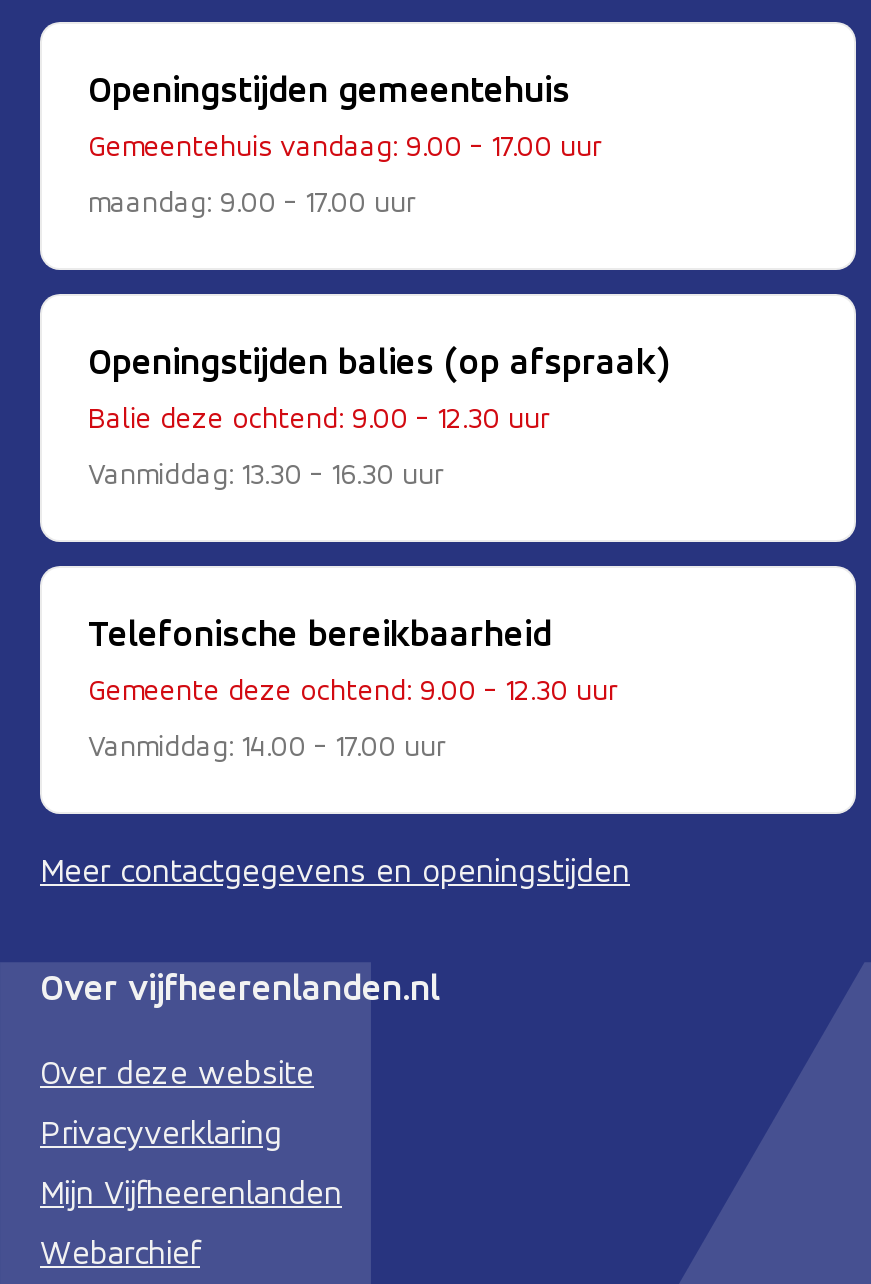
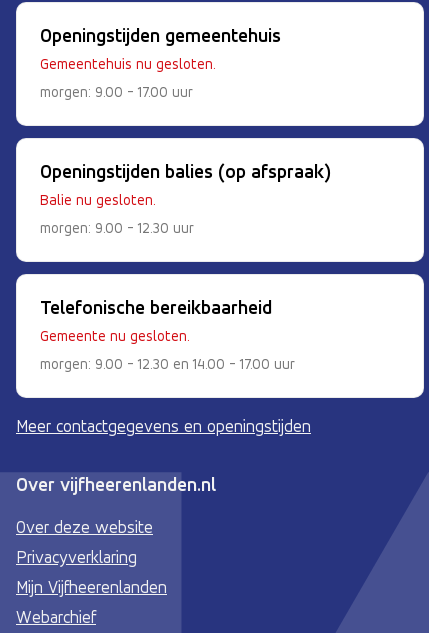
- Gemeentehuis vandaag: 9.00 - 17.00 uur
+ Gemeentehuis nu gesloten.

- maandag: 9.00 - 17.00 uur
+ morgen: 9.00 - 17.00 uur

- Balie deze ochtend: 9.00 - 12.30 uur
+ Balie nu gesloten.

- Vanmiddag: 13.30 - 16.30 uur
+ morgen: 9.00 - 12.30 uur

- Gemeente deze ochtend: 9.00 - 12.30 uur
+ Gemeente nu gesloten.

- Vanmiddag: 14.00 - 17.00 uur
+ morgen: 9.00 - 12.30 en 14.00 - 17.00 uur
